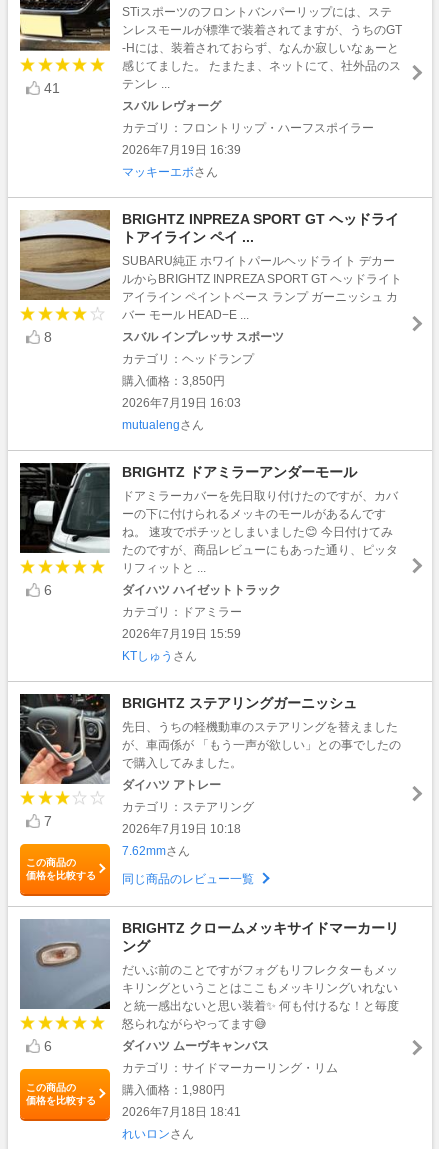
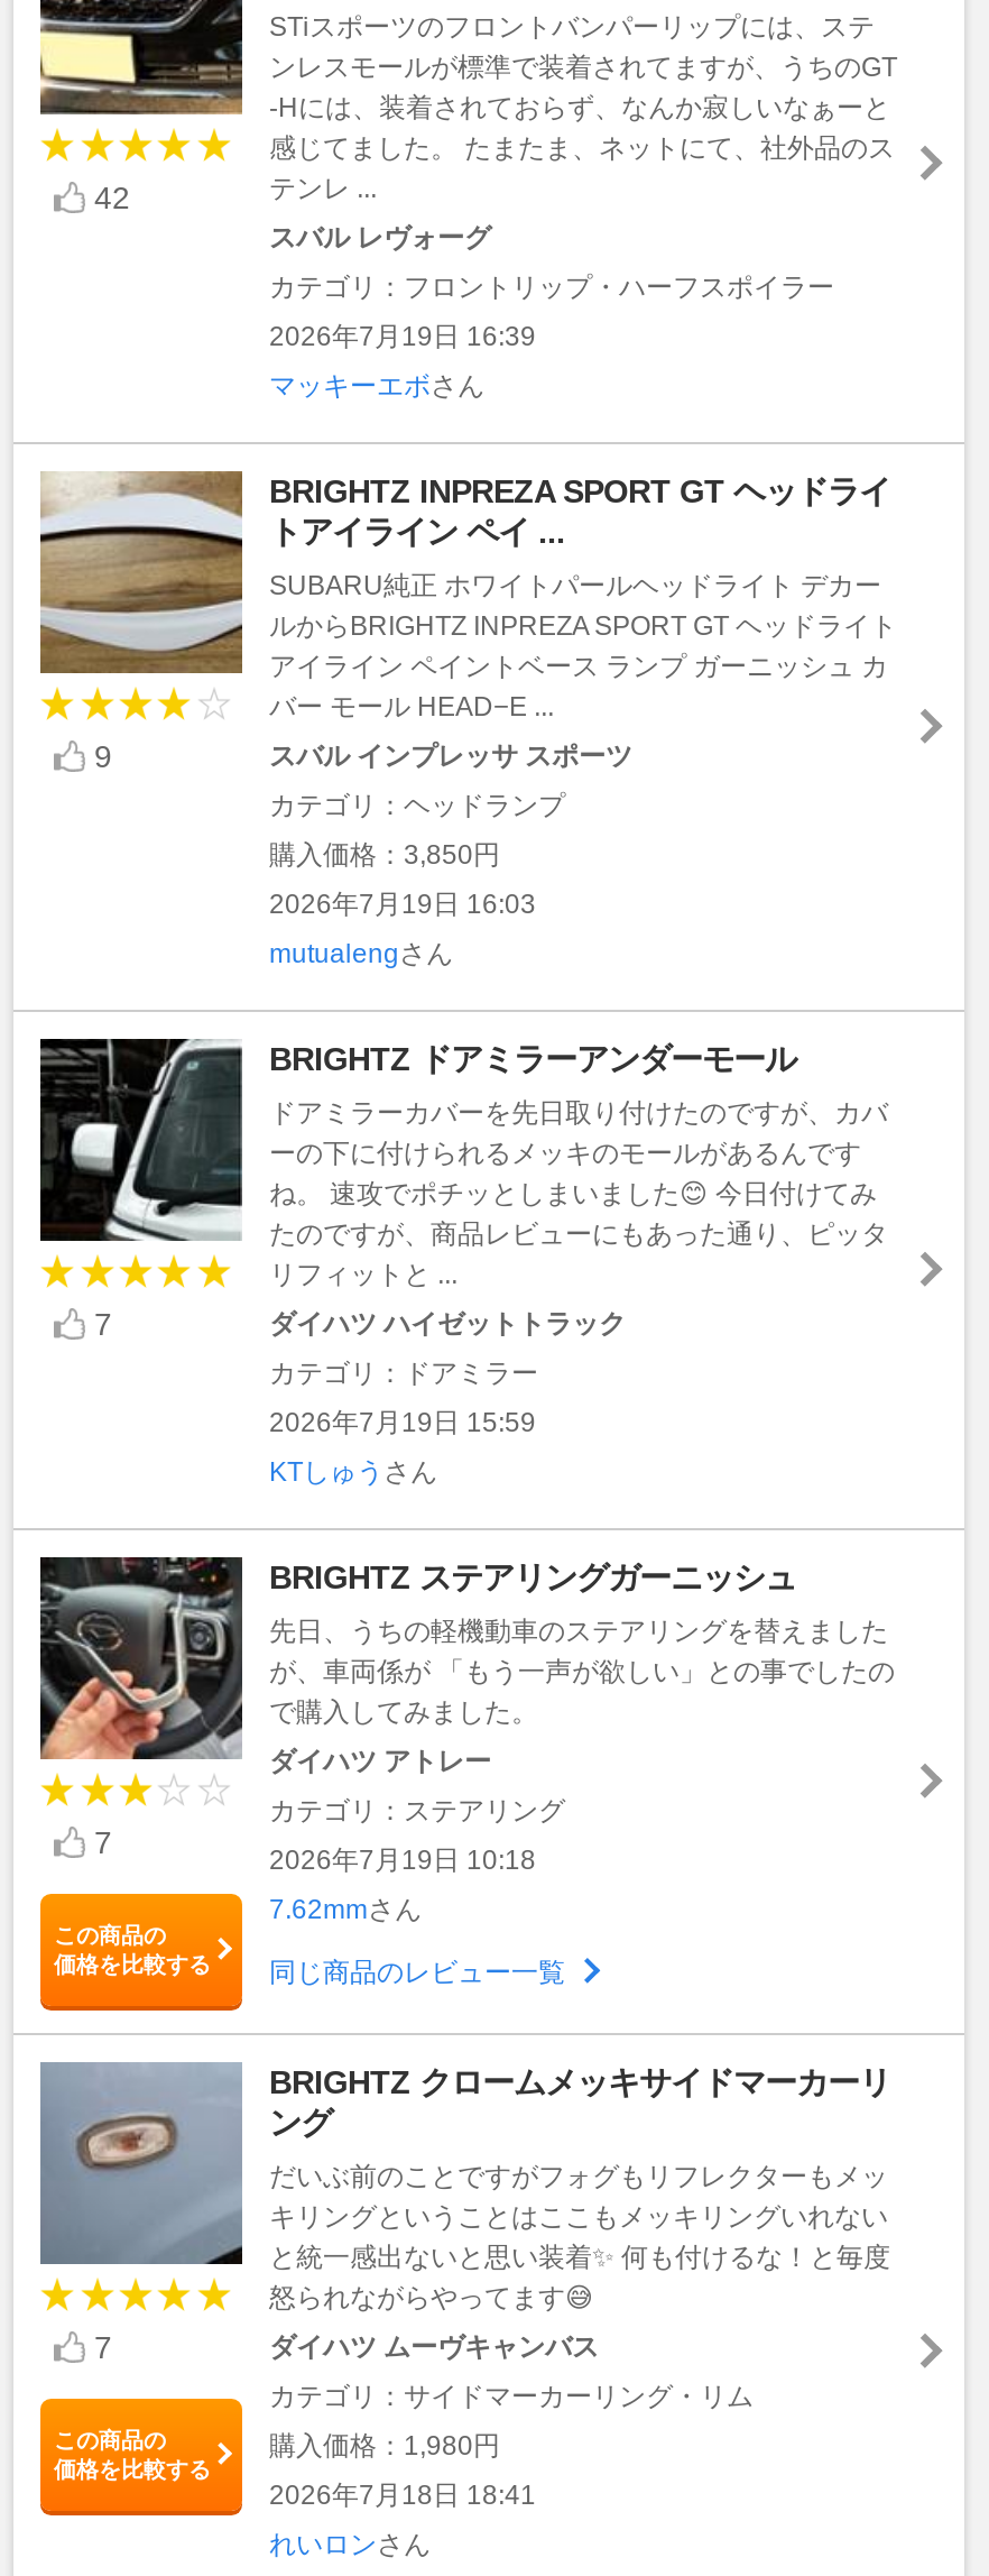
- 41
+ 42

- 8
+ 9

- 6
+ 7

- 6
+ 7
